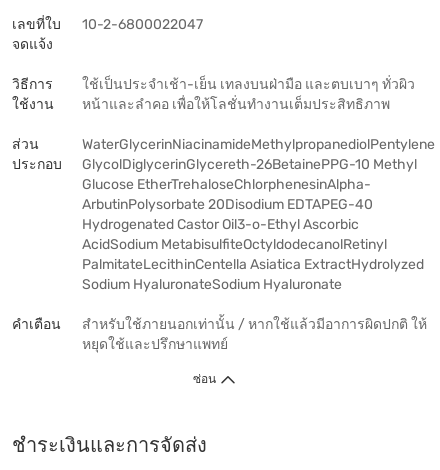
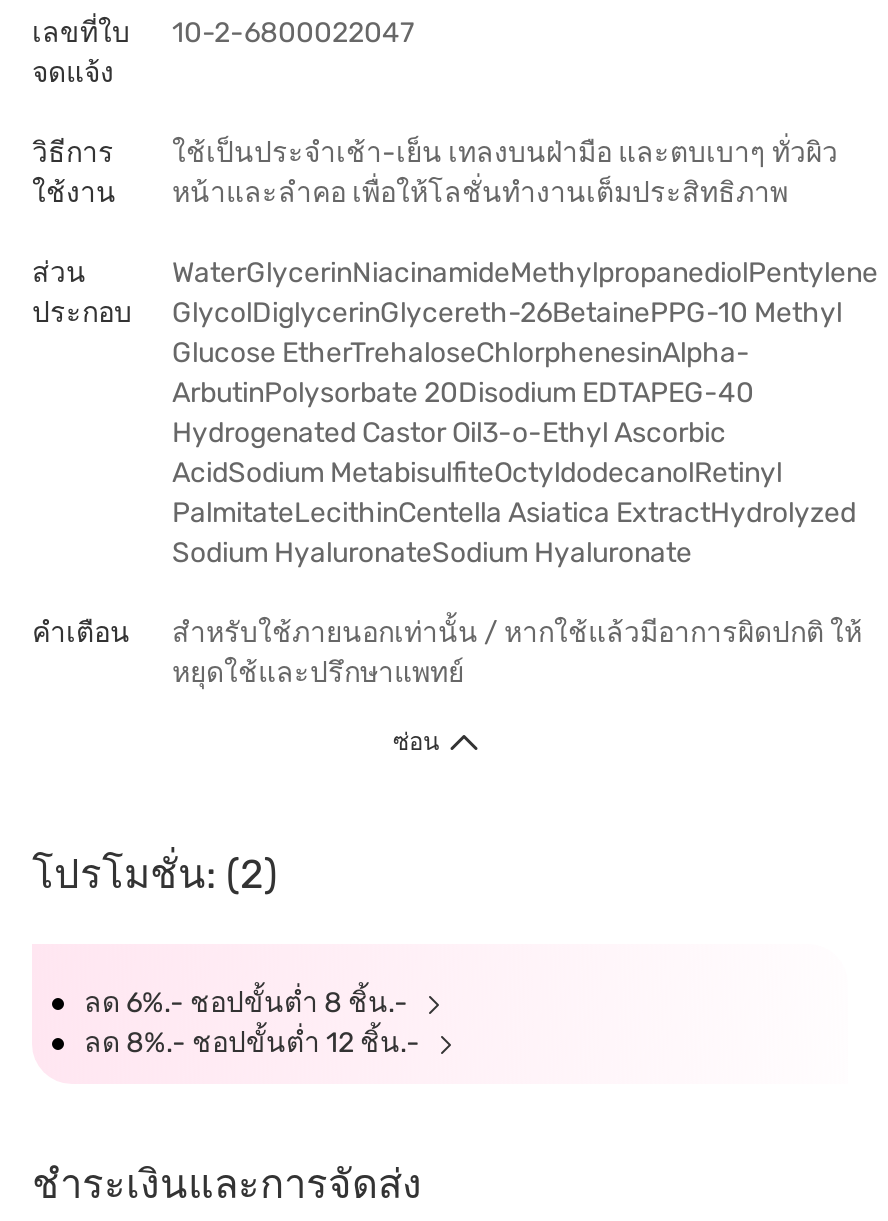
+ [image]
+ โปรโมชั่น: (2)
+ ลด 6%.- ชอปขั้นต่ำ 8 ชิ้น.-
+ ลด 8%.- ชอปขั้นต่ำ 12 ชิ้น.-
